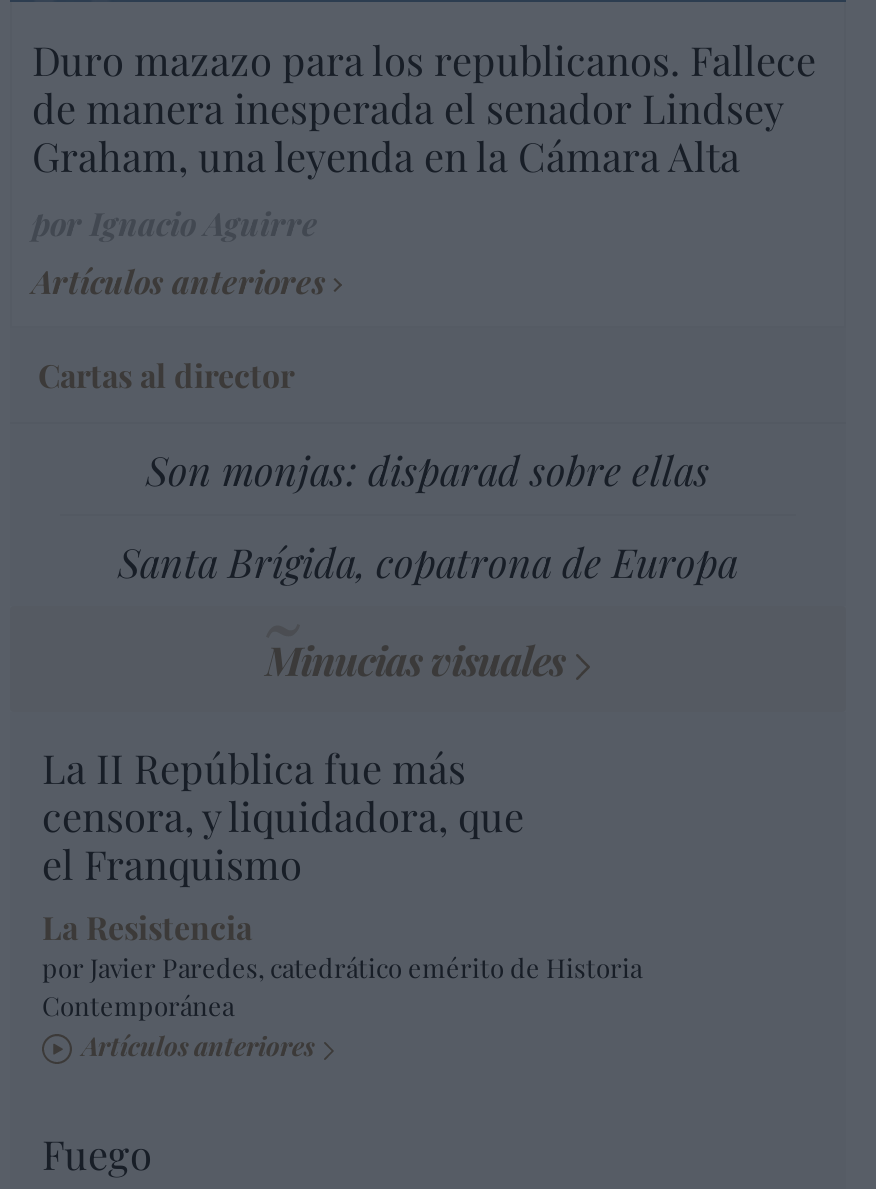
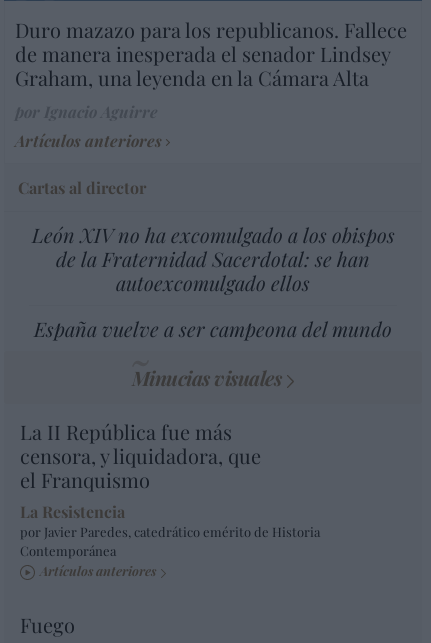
- Son monjas: disparad sobre ellas
+ León XIV no ha excomulgado a los obispos
+ de la Fraternidad Sacerdotal: se han
+ autoexcomulgado ellos

- Santa Brígida, copatrona de Europa
+ España vuelve a ser campeona del mundo
